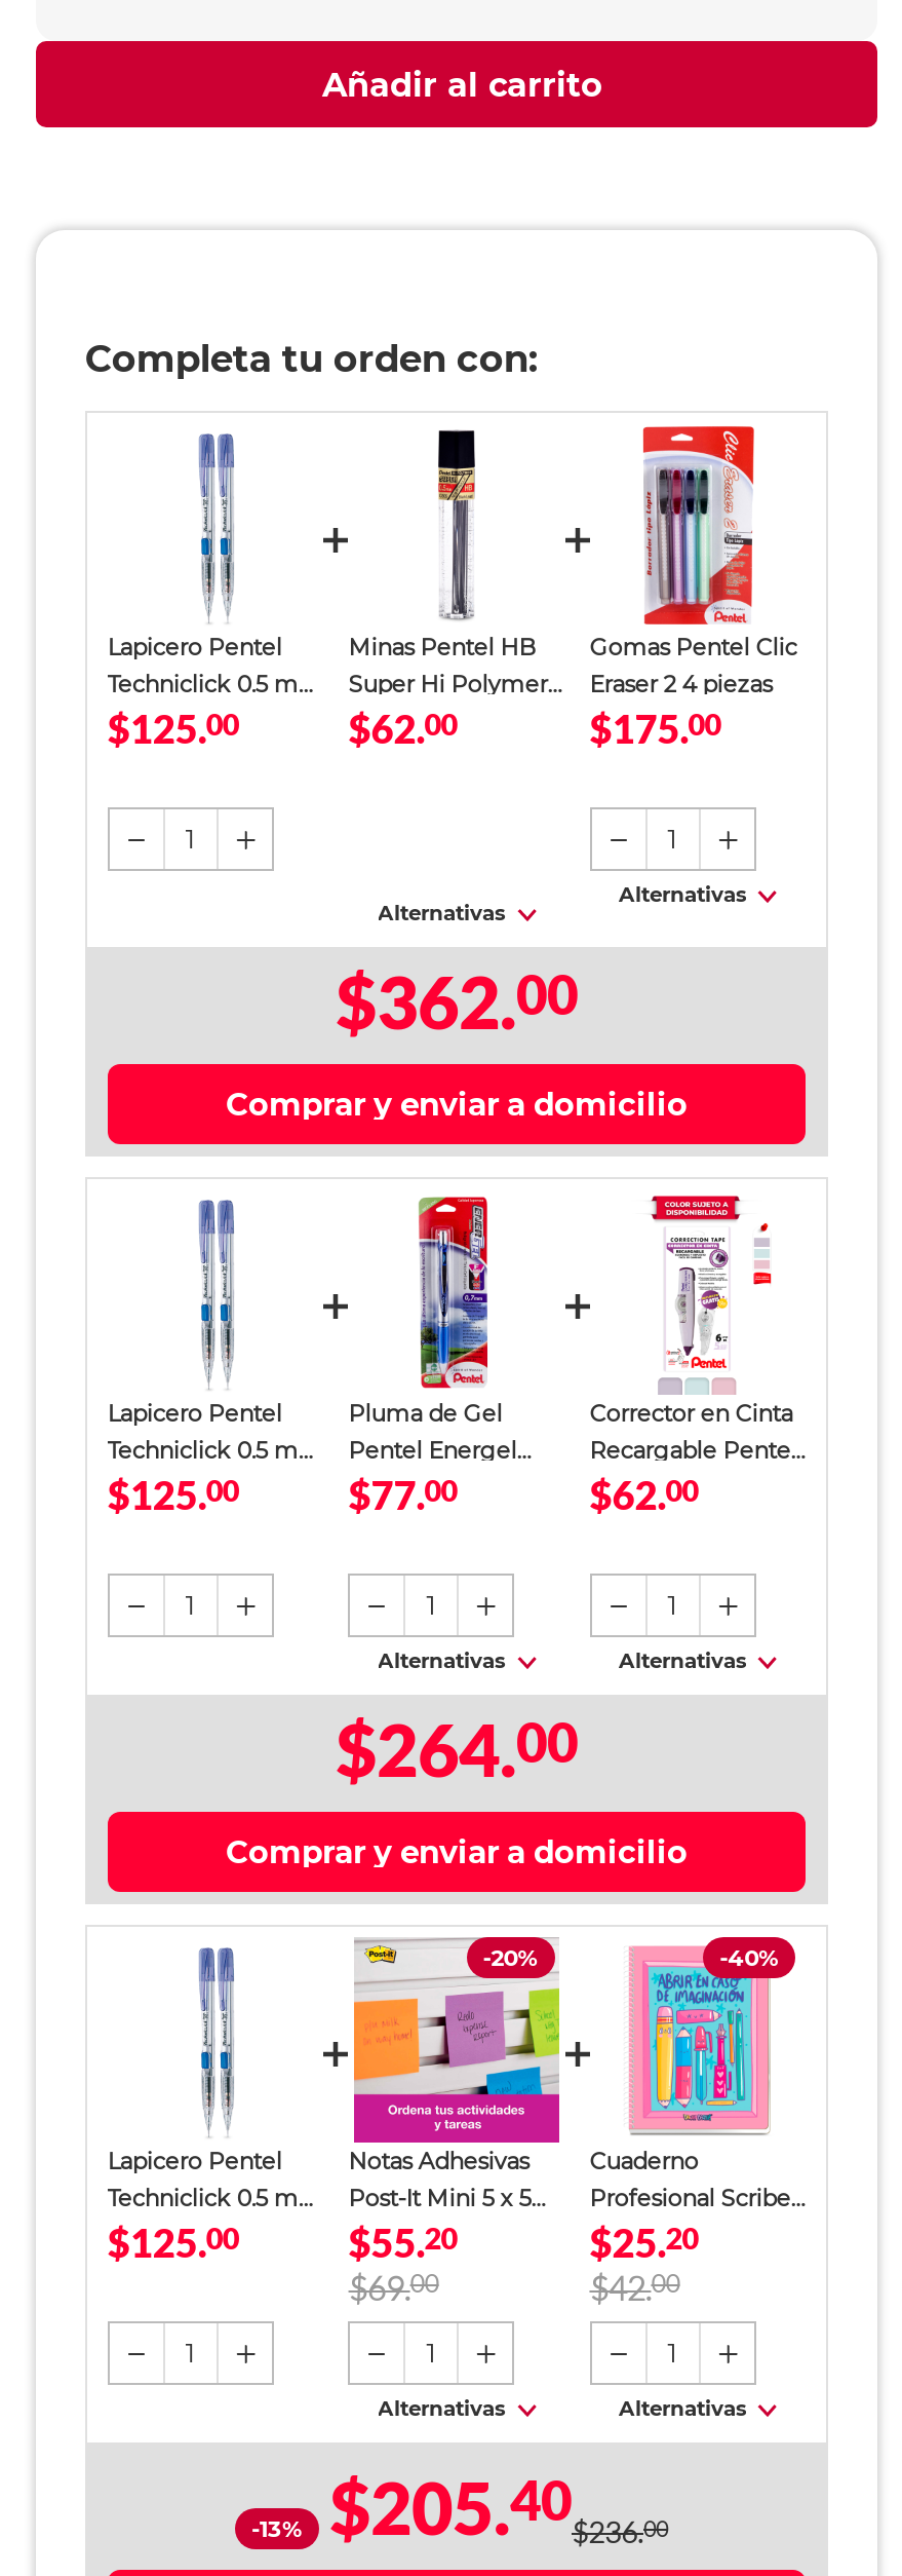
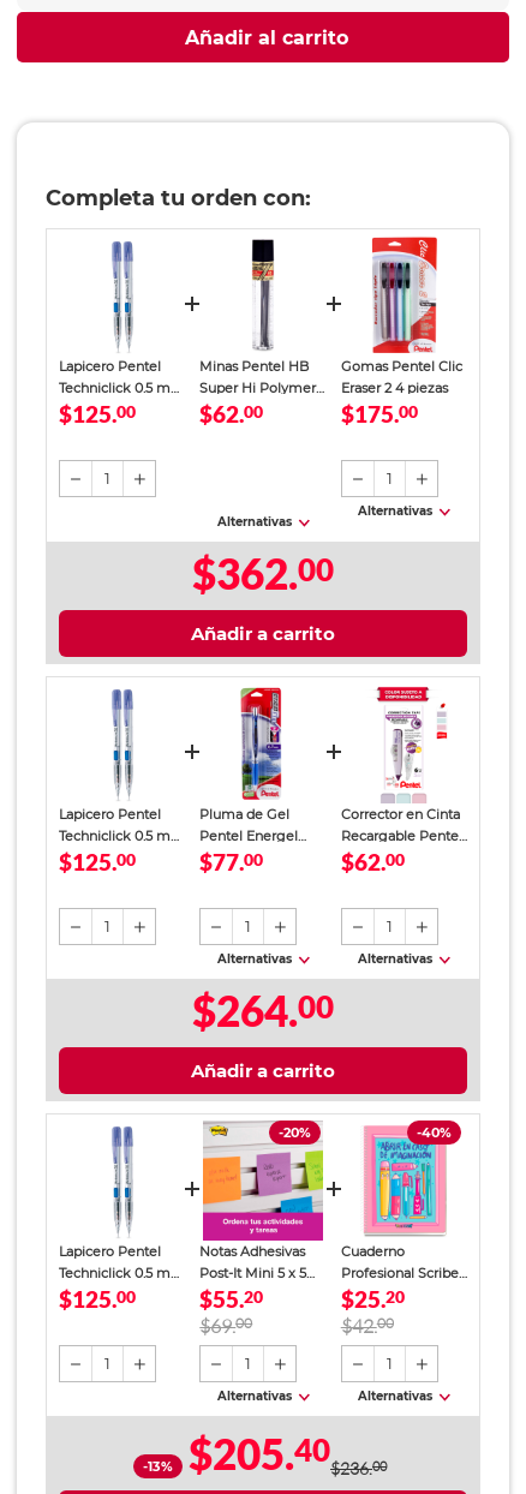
- Comprar y enviar a domicilio
+ Añadir a carrito

- Comprar y enviar a domicilio
+ Añadir a carrito
